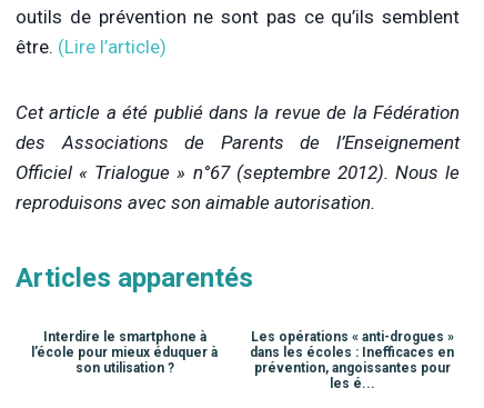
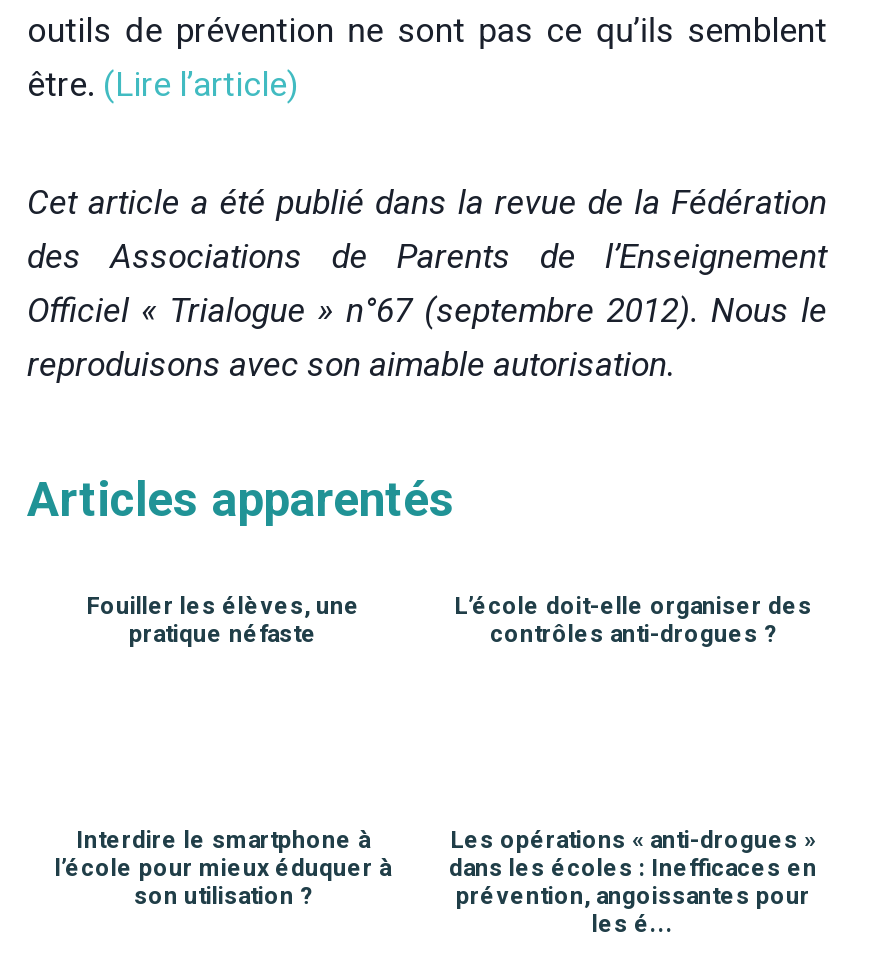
+ Fouiller les élèves, une
+ pratique néfaste

+ L’école doit-elle organiser des
+ contrôles anti-drogues ?
